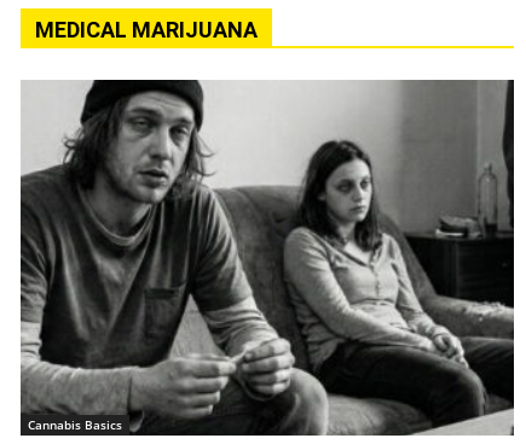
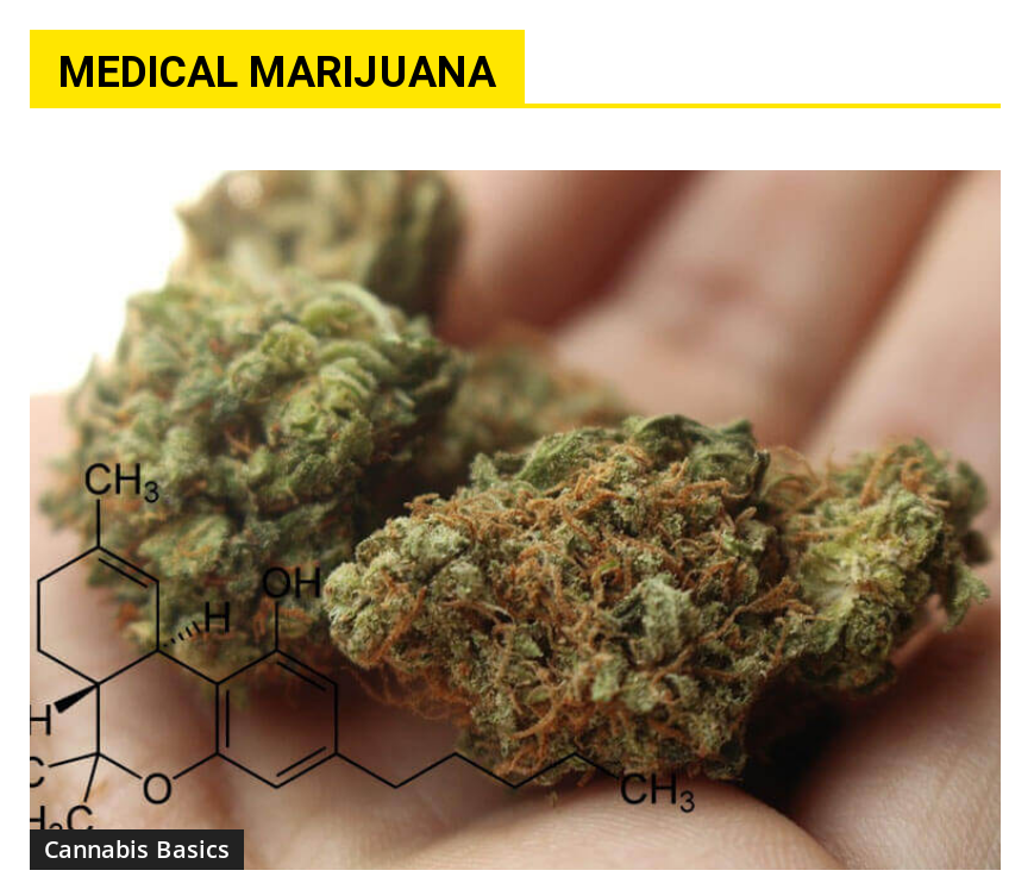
- [image]
+ [image]
